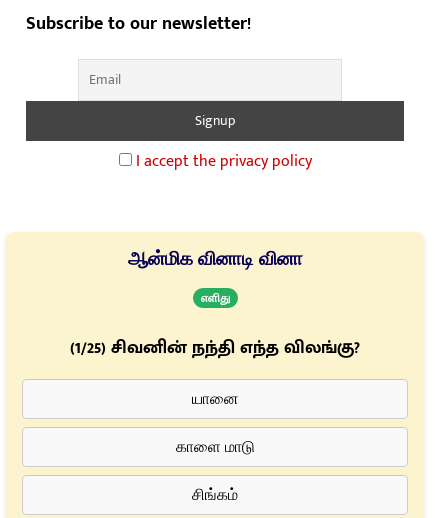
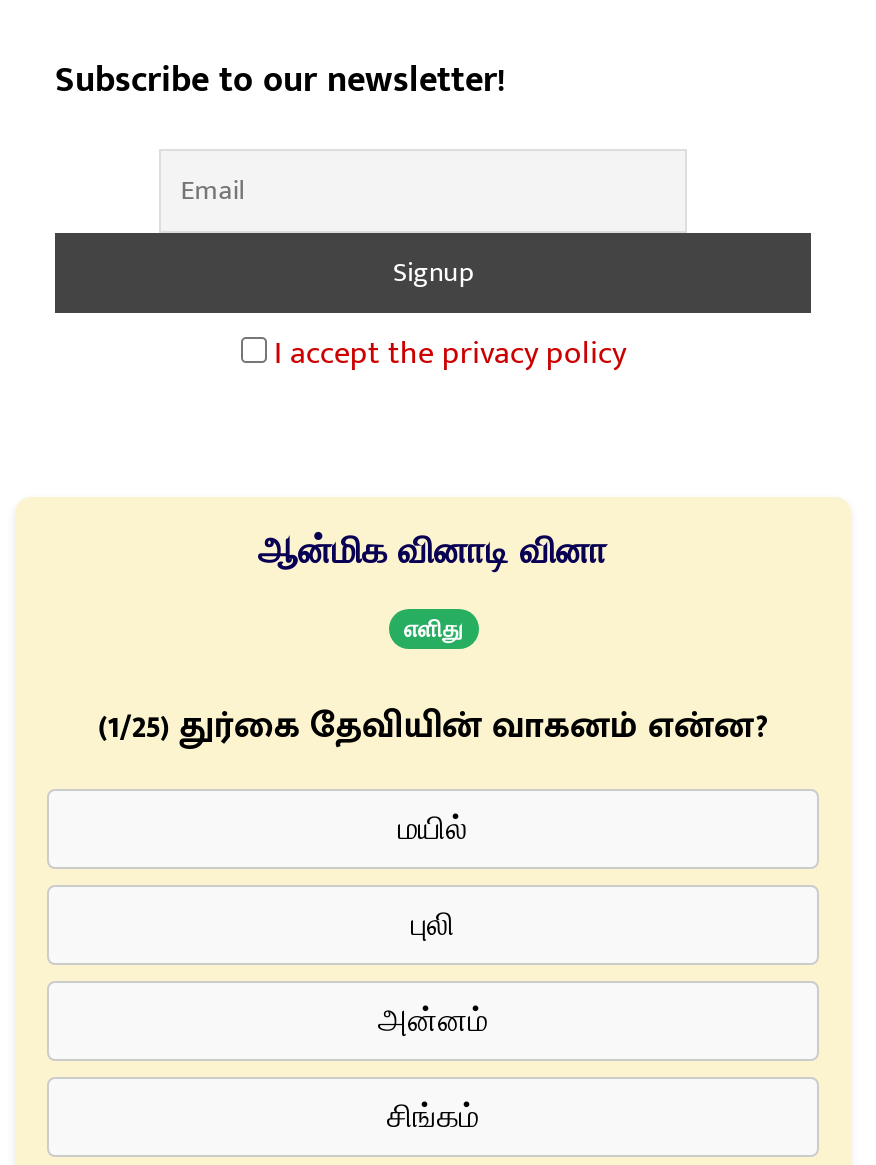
- (1/25) சிவனின் நந்தி எந்த விலங்கு?
- யானை
- காளை மாடு
+ (1/25) துர்கை தேவியின் வாகனம் என்ன?
+ மயில்
+ புலி
+ அன்னம்
